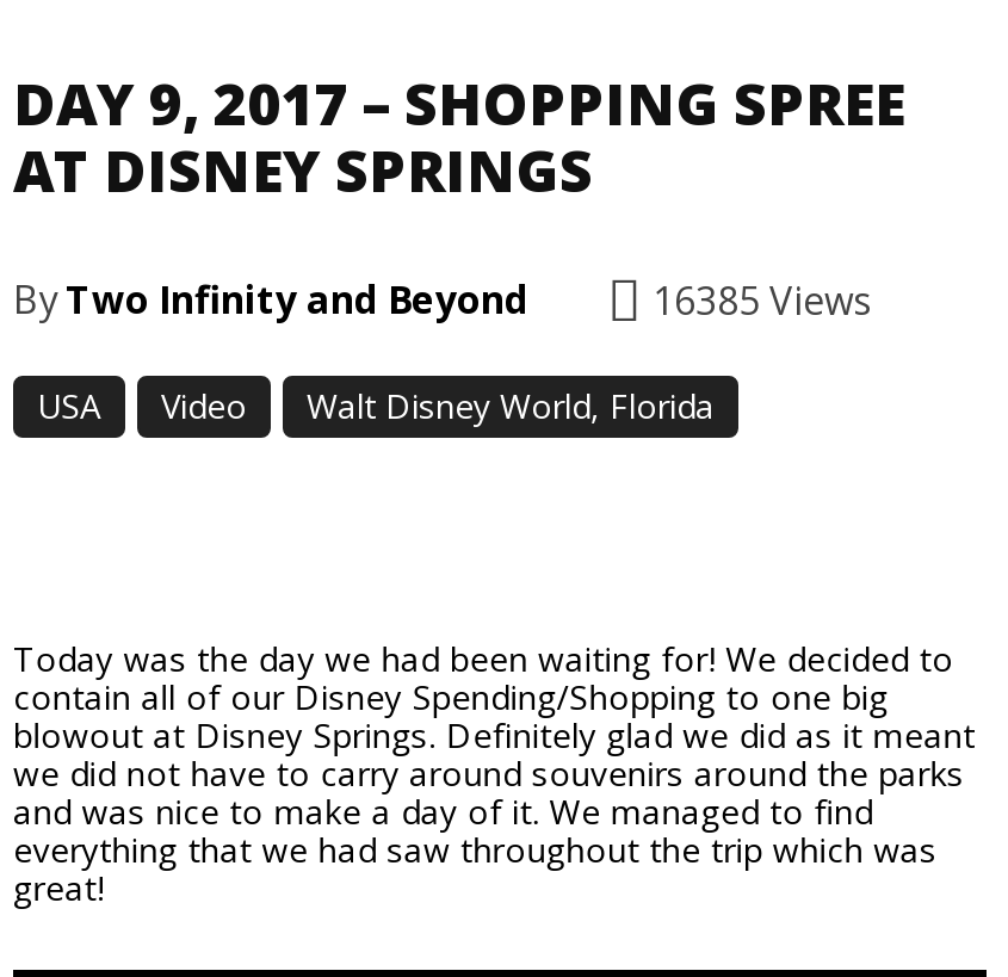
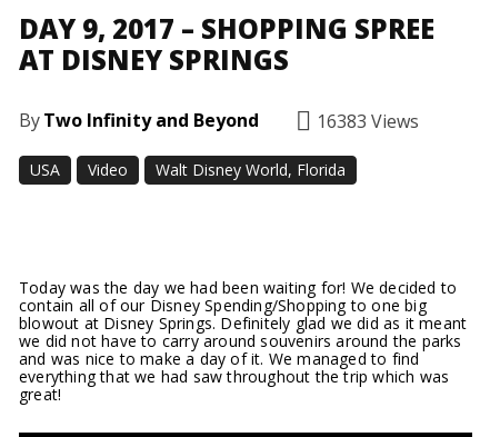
- 16385 Views
+ 16383 Views
